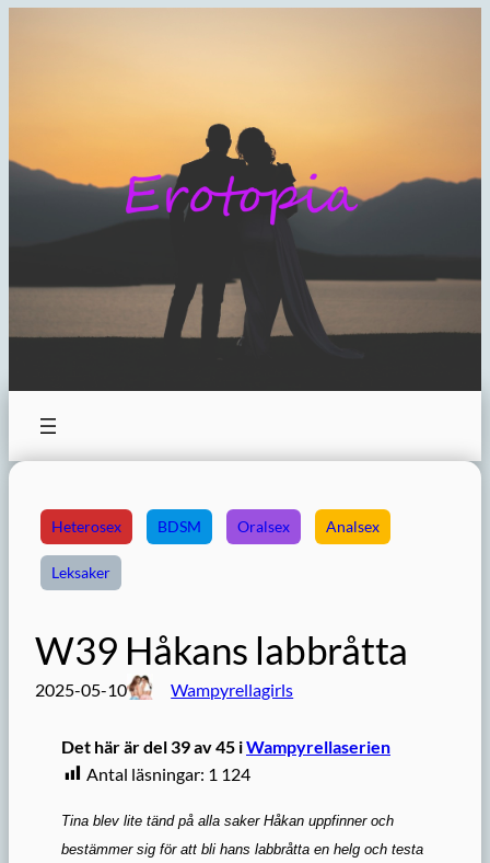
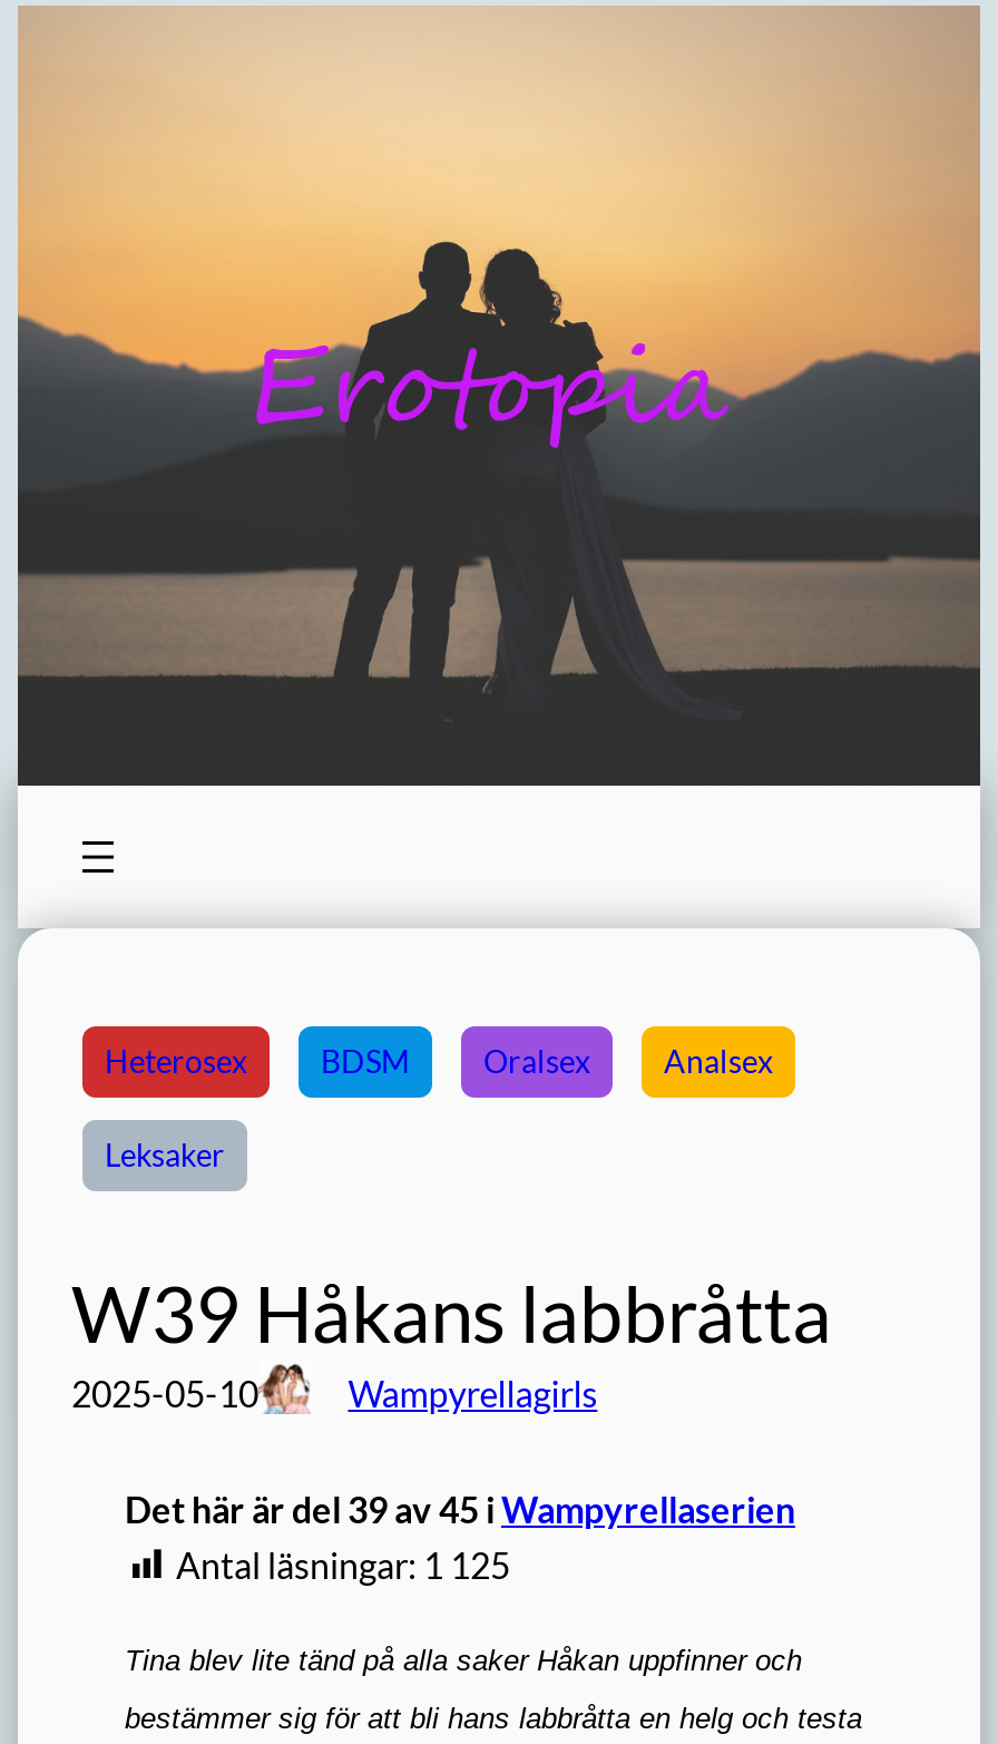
- Antal läsningar: 1 124
+ Antal läsningar: 1 125
